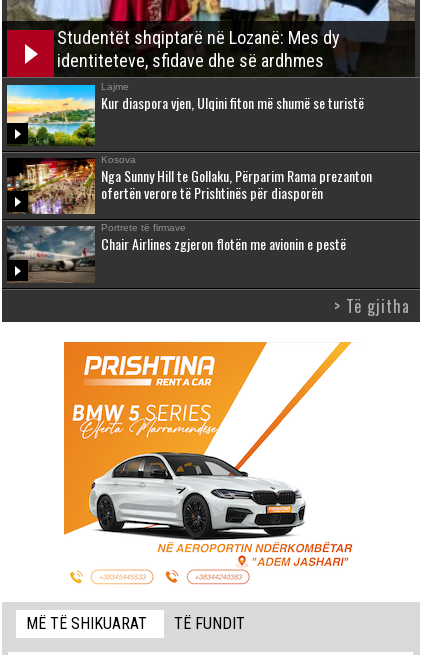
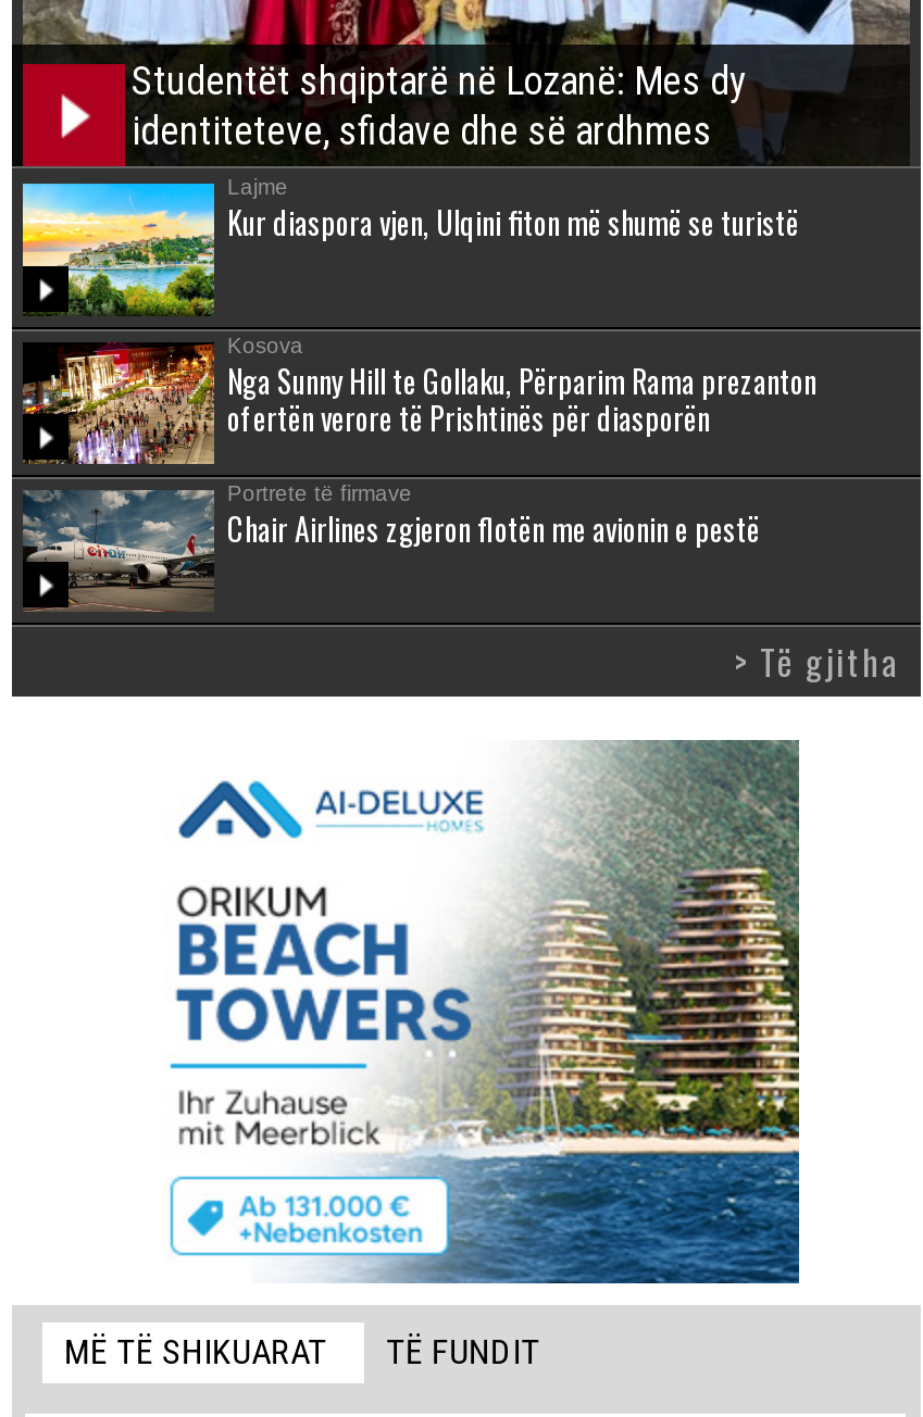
- [image]
+ [image]
